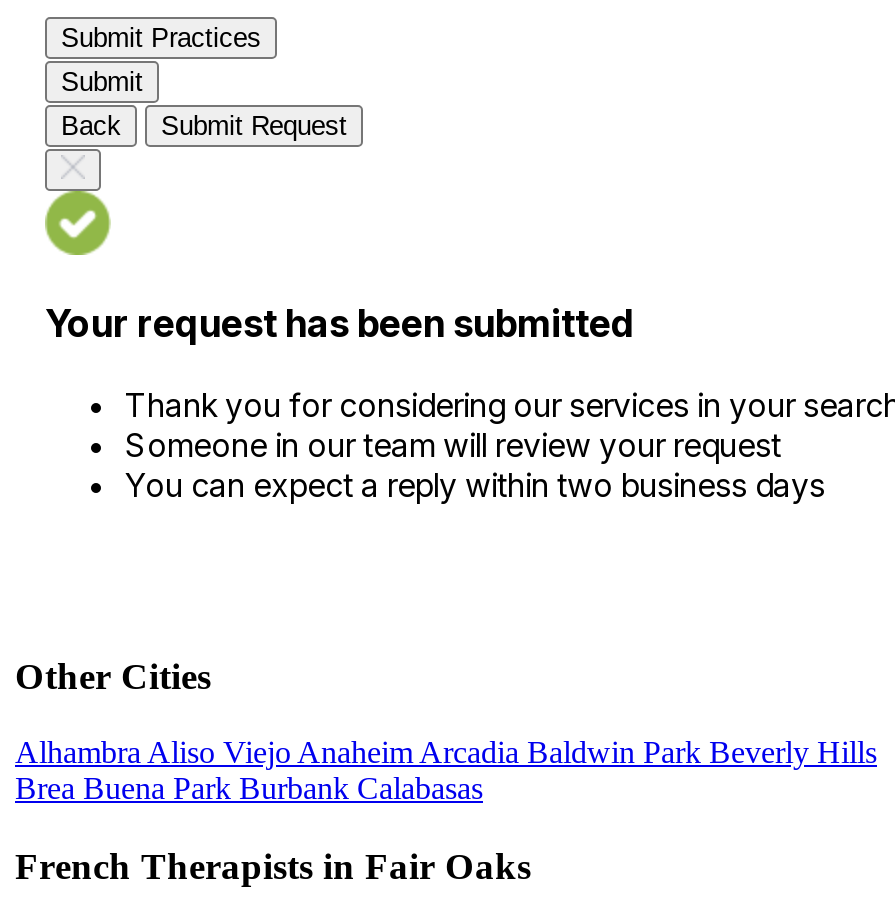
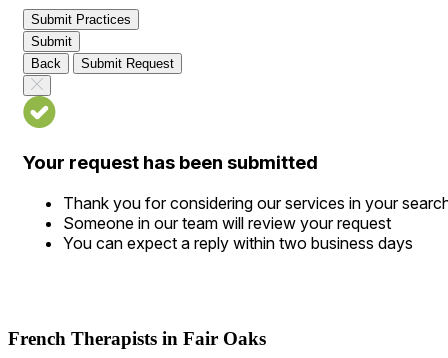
- Other Cities
- Alhambra Aliso Viejo Anaheim Arcadia Baldwin Park Beverly Hills
- Brea Buena Park Burbank Calabasas
